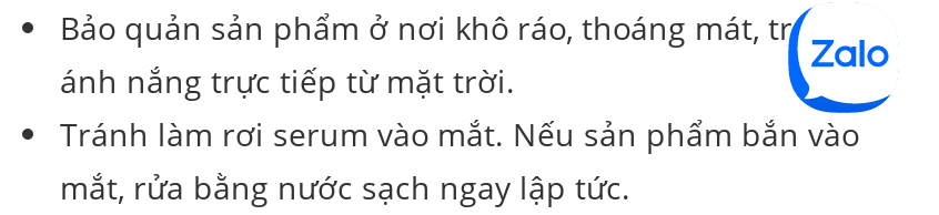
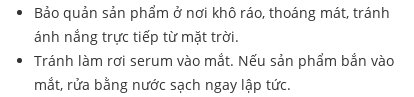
- [image]
